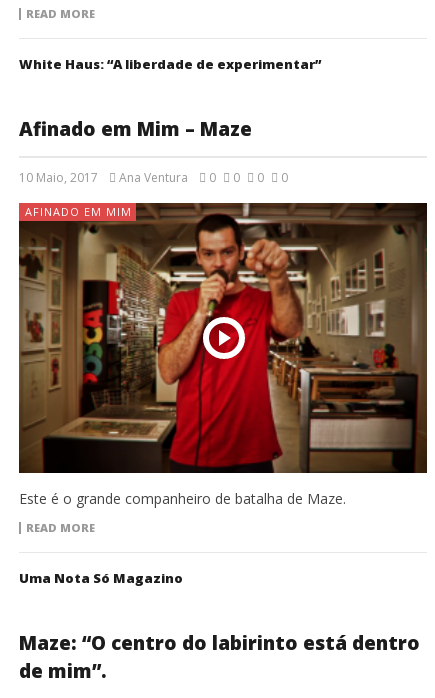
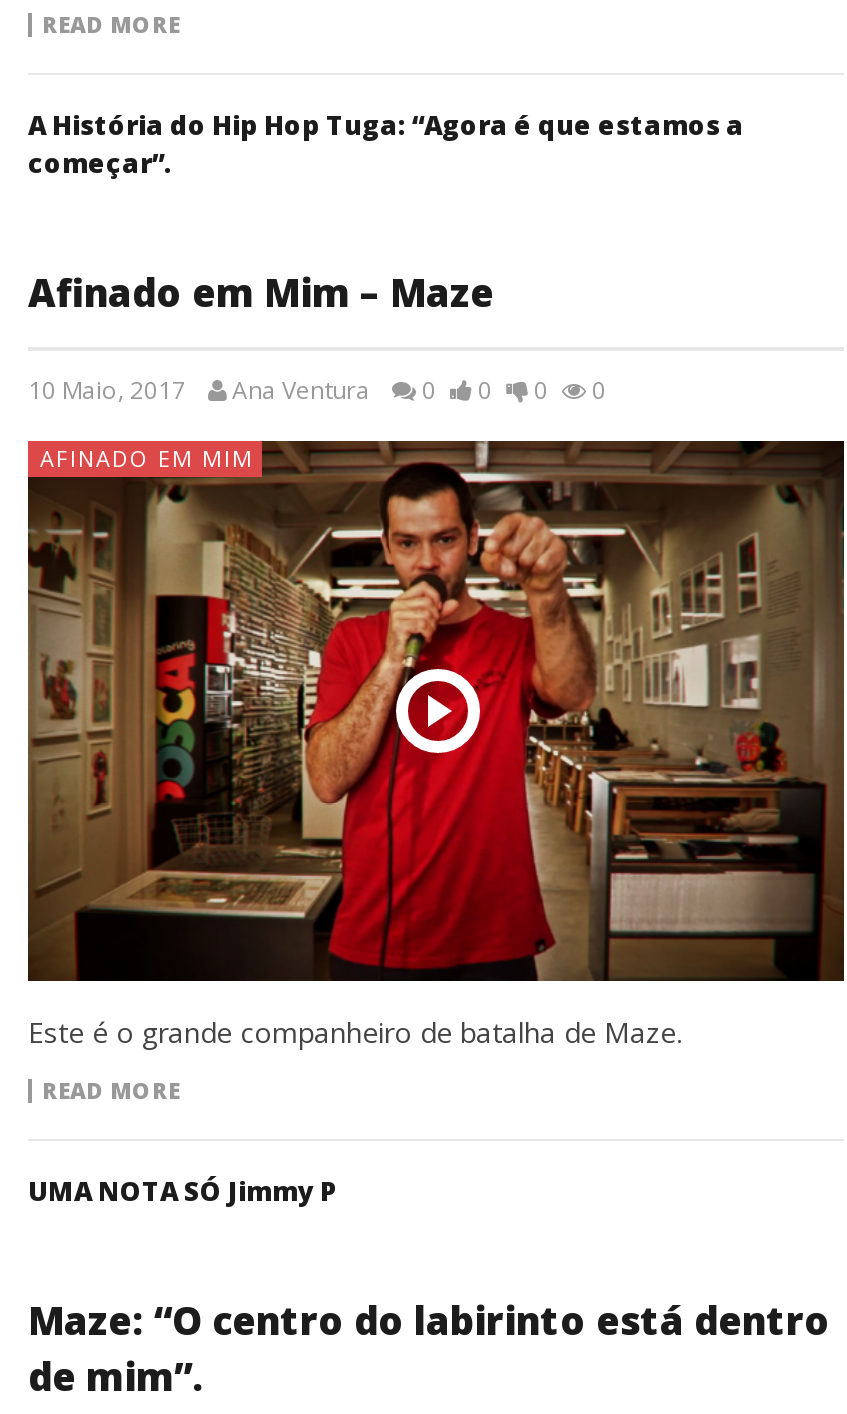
- White Haus: “A liberdade de experimentar”
+ A História do Hip Hop Tuga: “Agora é que estamos a
+ começar”.

- Uma Nota Só Magazino
+ UMA NOTA SÓ Jimmy P
